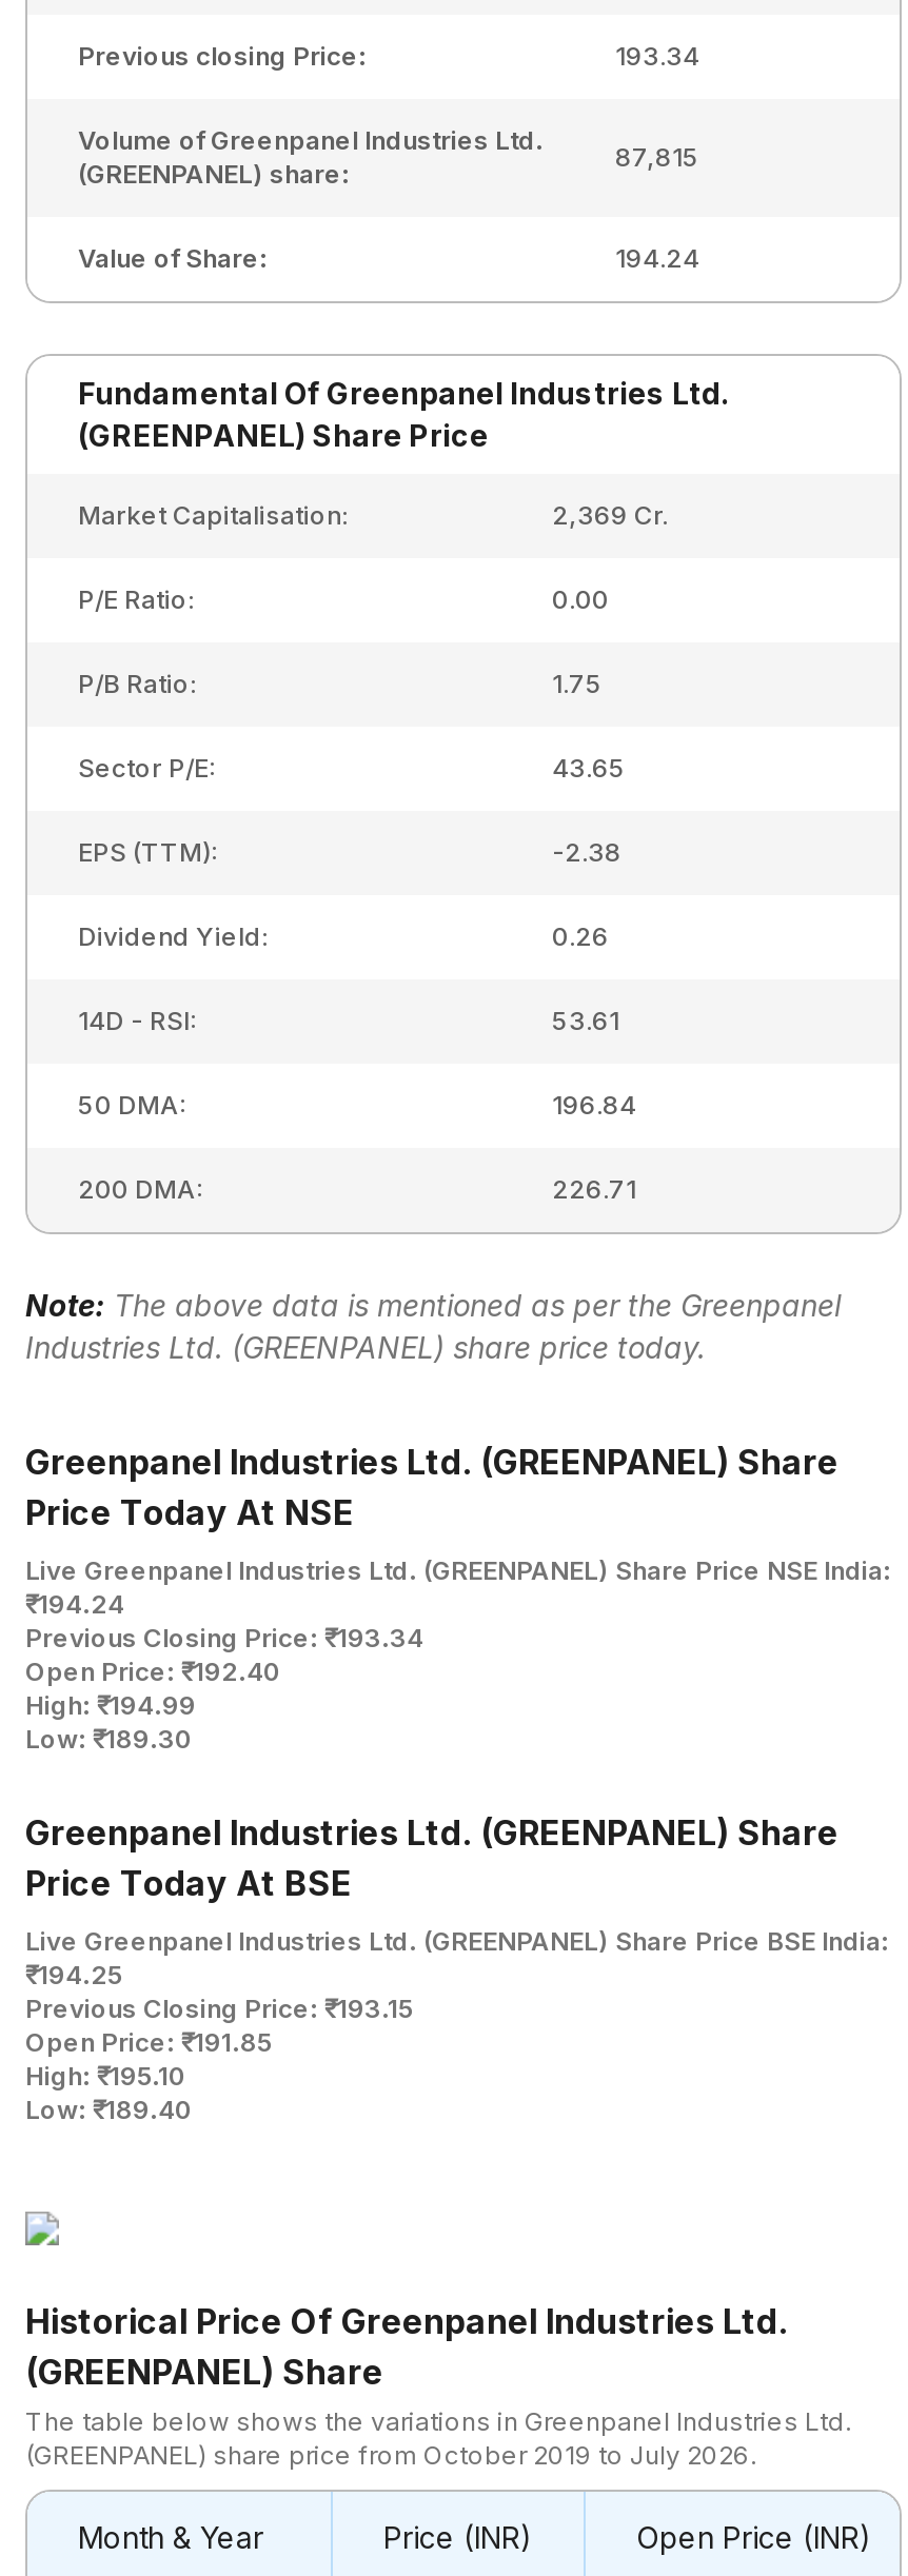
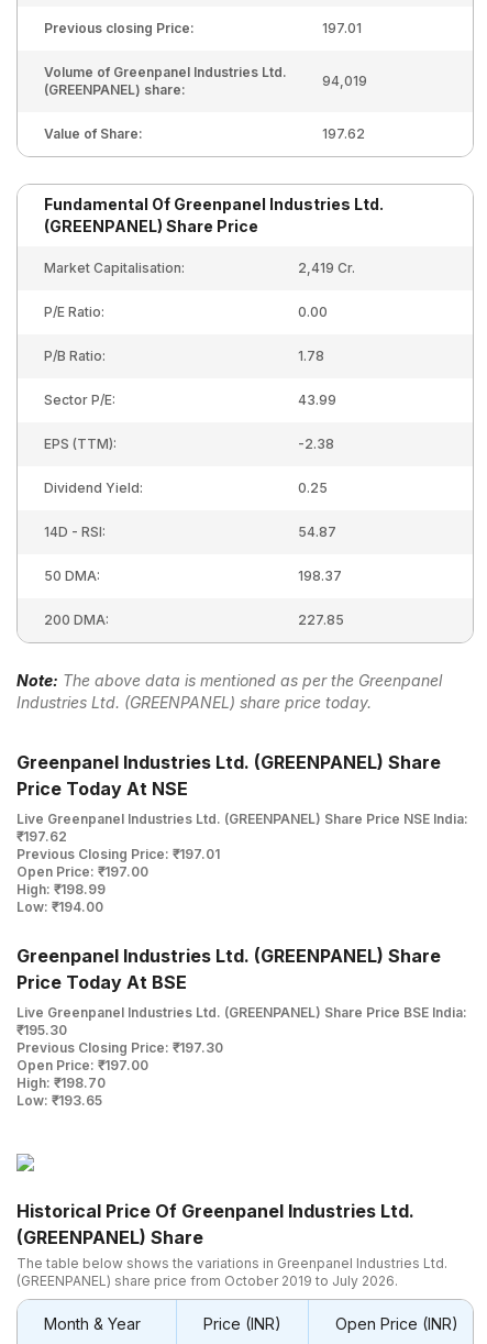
- 193.34
+ 197.01

- 87,815
+ 94,019

- 194.24
+ 197.62

- 2,369 Cr.
+ 2,419 Cr.

- 1.75
+ 1.78

- 43.65
+ 43.99

- 0.26
+ 0.25

- 53.61
+ 54.87

- 196.84
+ 198.37

- 226.71
+ 227.85

- ₹194.24
+ ₹197.62

- Previous Closing Price: ₹193.34
+ Previous Closing Price: ₹197.01

- Open Price: ₹192.40
+ Open Price: ₹197.00

- High: ₹194.99
+ High: ₹198.99

- Low: ₹189.30
+ Low: ₹194.00

- ₹194.25
+ ₹195.30

- Previous Closing Price: ₹193.15
+ Previous Closing Price: ₹197.30

- Open Price: ₹191.85
+ Open Price: ₹197.00

- High: ₹195.10
+ High: ₹198.70

- Low: ₹189.40
+ Low: ₹193.65
